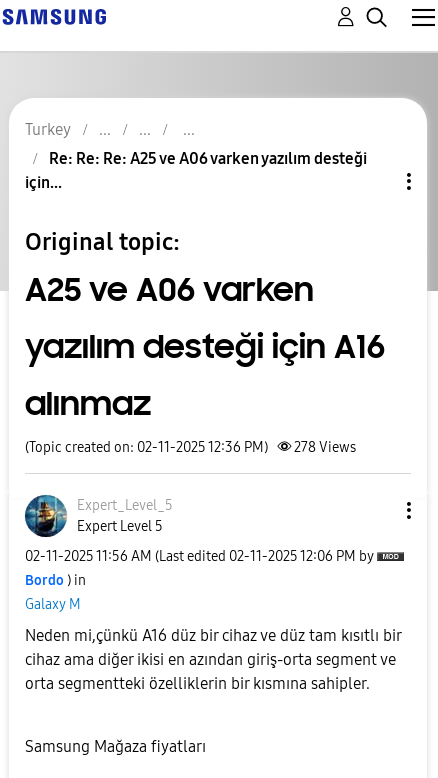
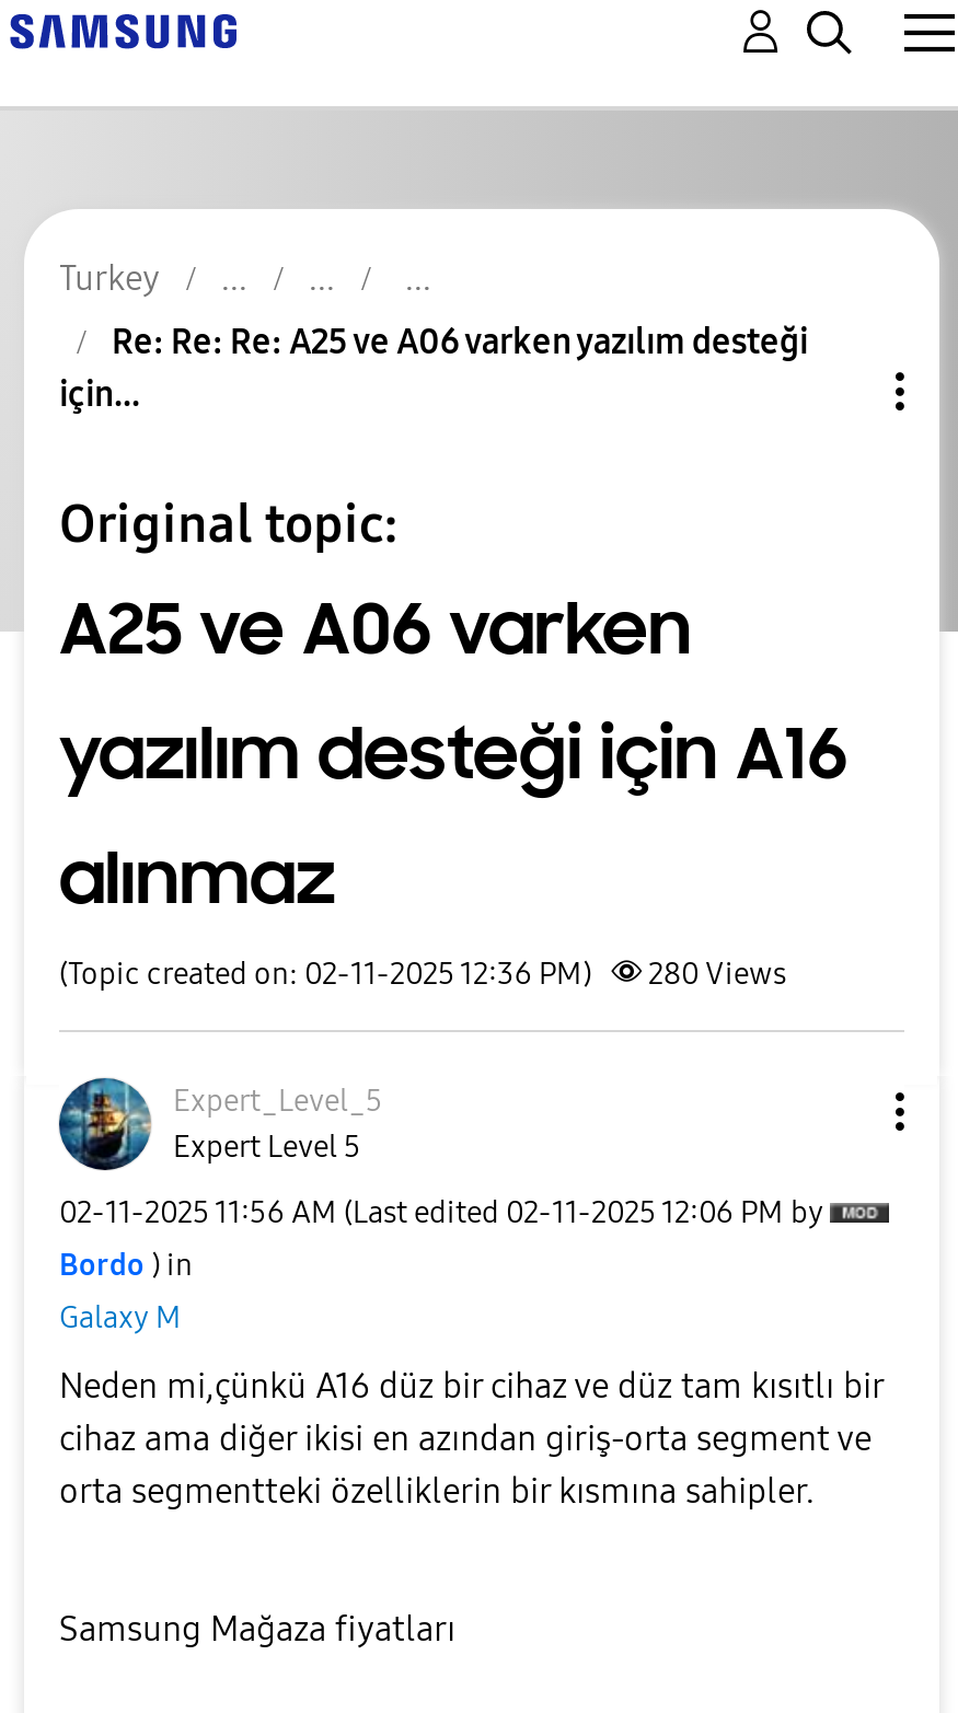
- (Topic created on: 02-11-2025 12:36 PM) 278 Views
+ (Topic created on: 02-11-2025 12:36 PM) 280 Views
